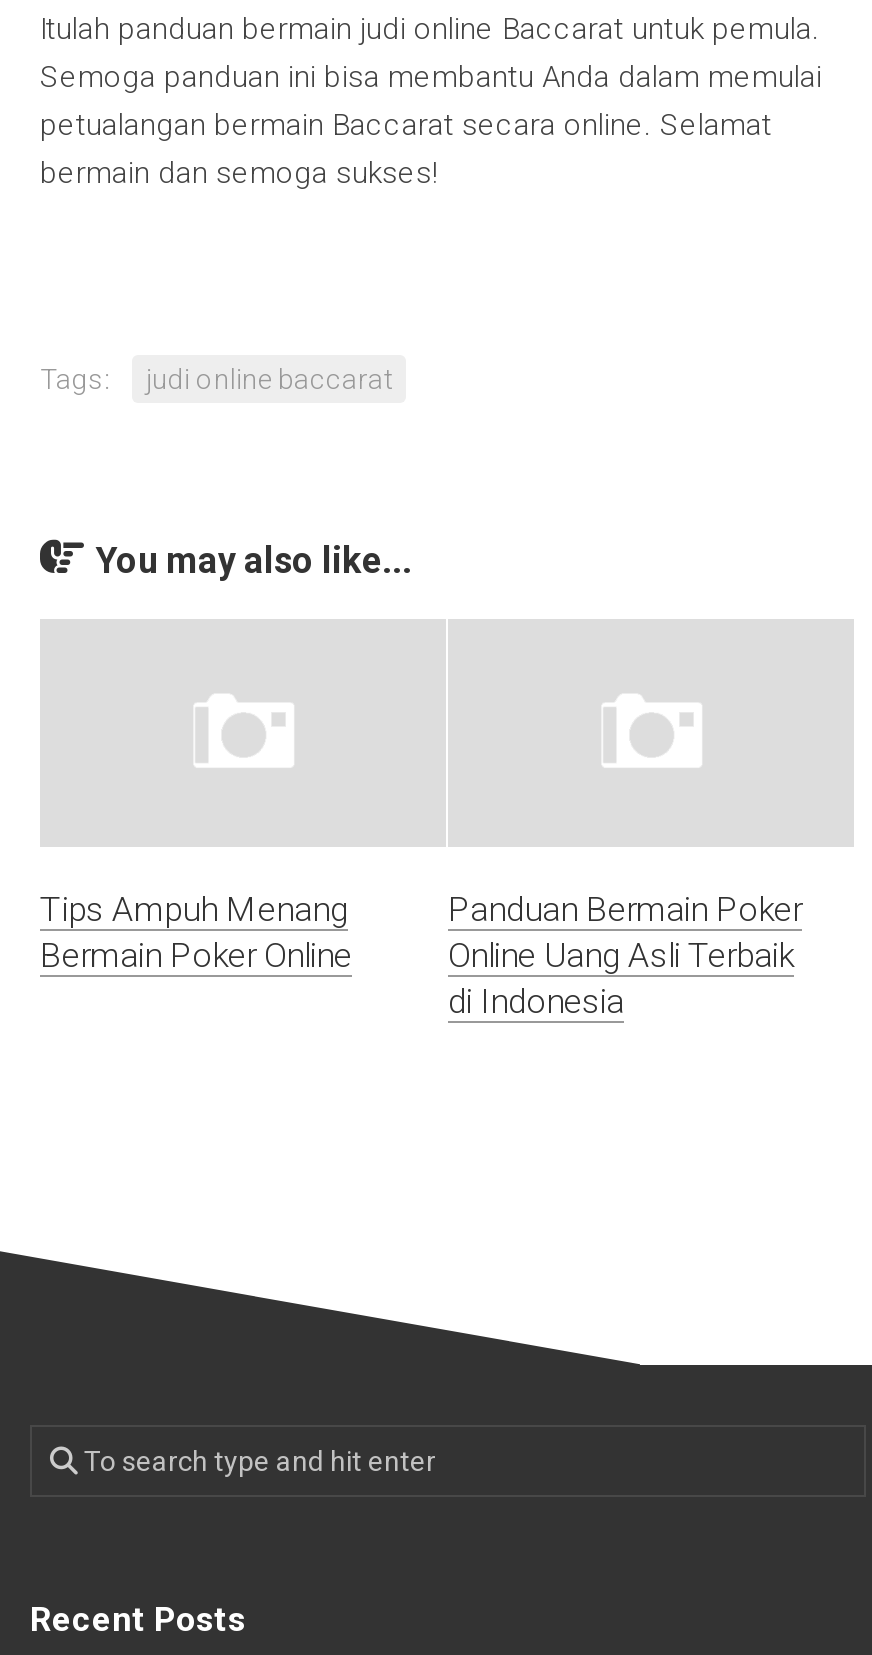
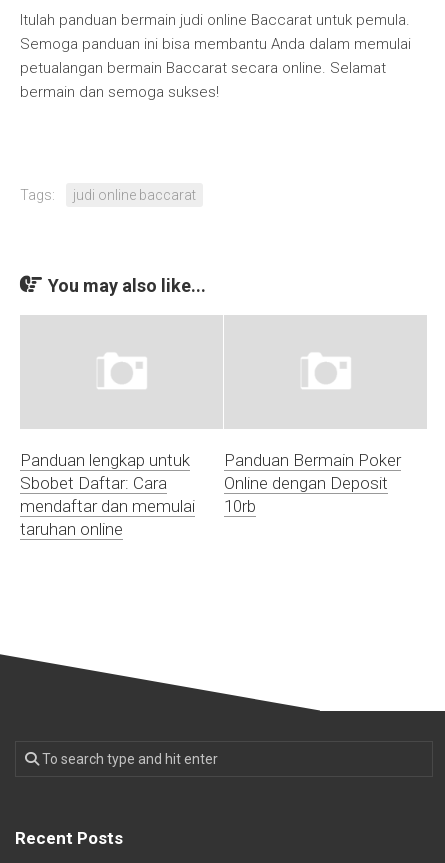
- Tips Ampuh Menang
- Bermain Poker Online
+ Panduan lengkap untuk
+ Sbobet Daftar: Cara
+ mendaftar dan memulai
+ taruhan online

- Online Uang Asli Terbaik
- di Indonesia
+ Online dengan Deposit
+ 10rb
